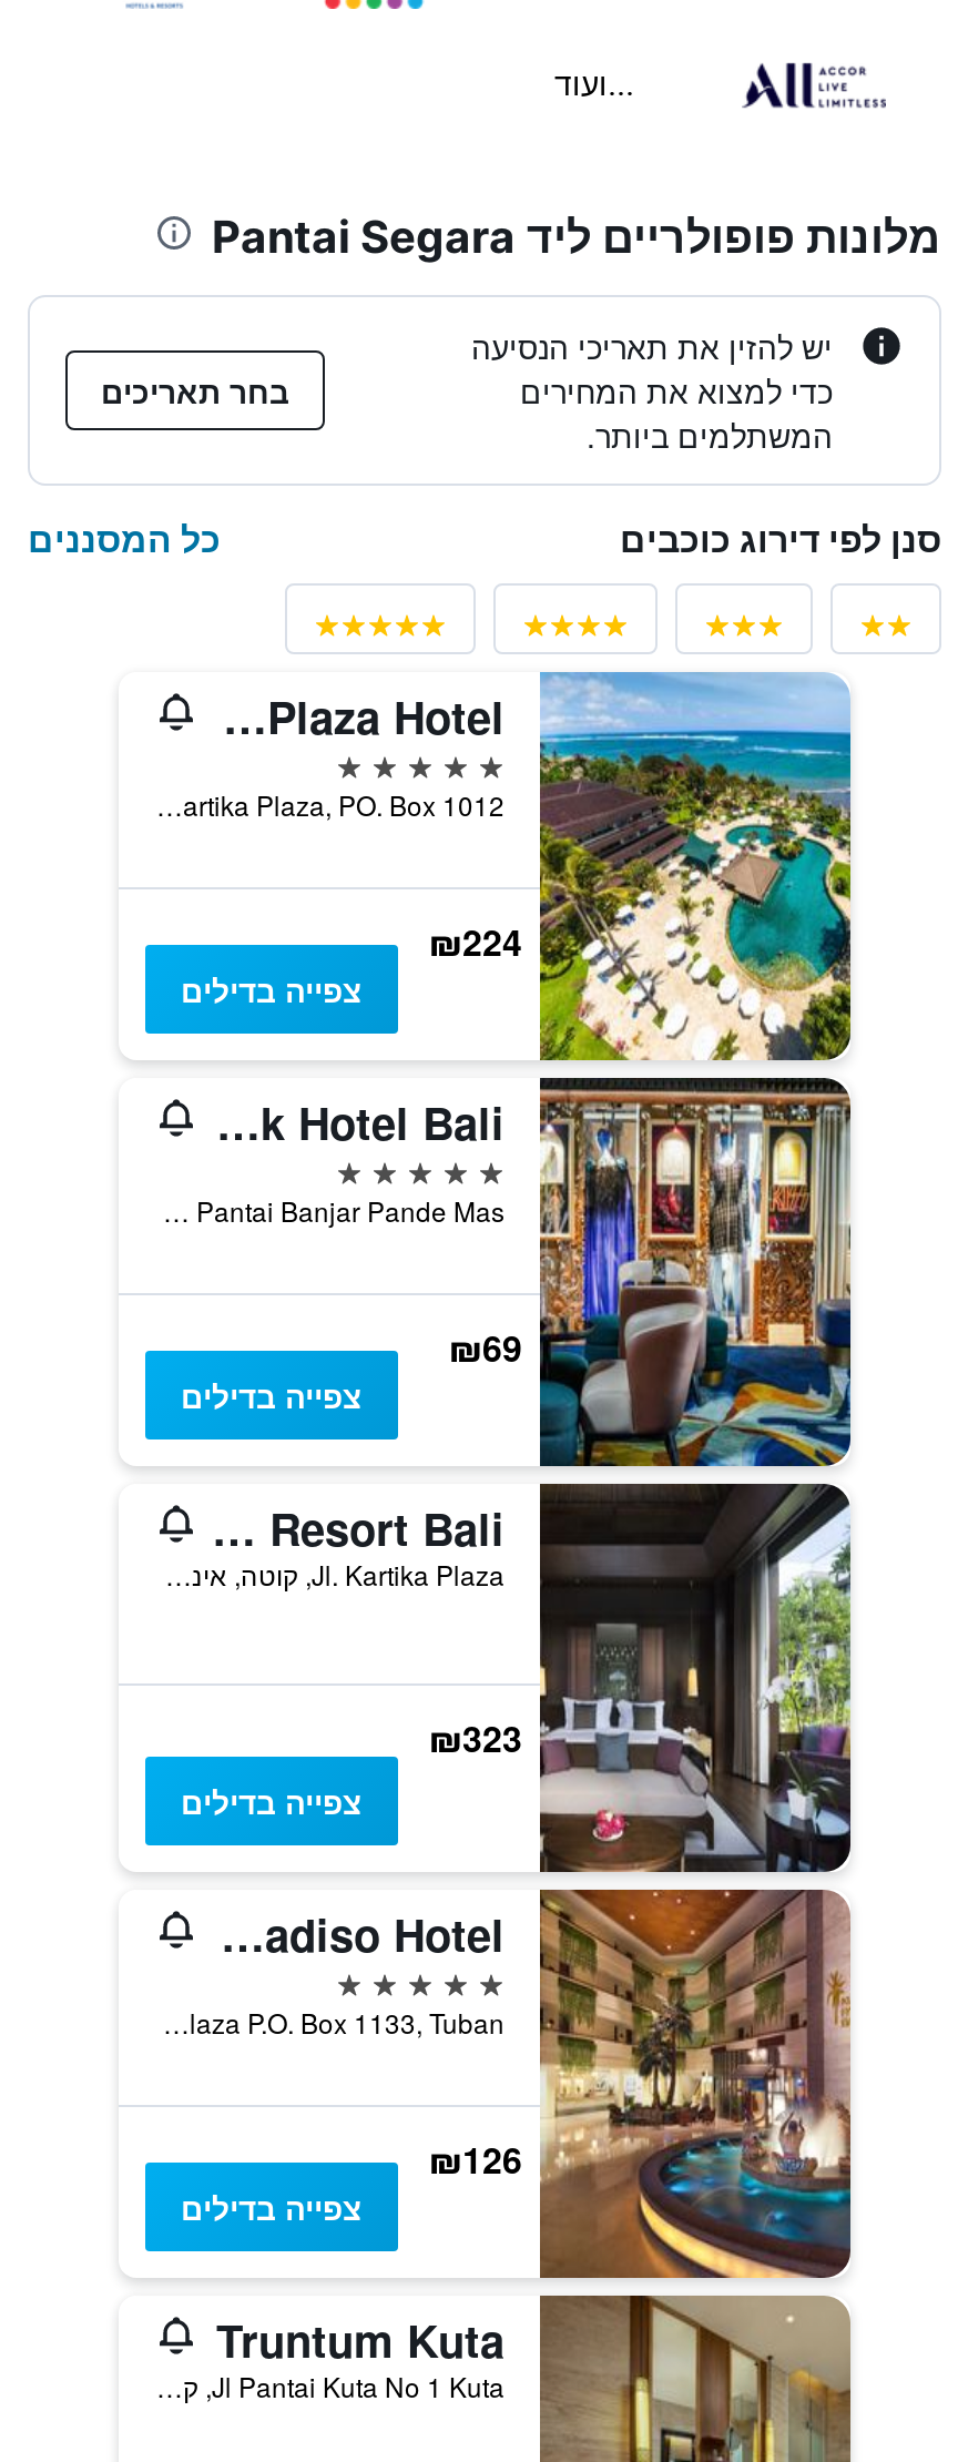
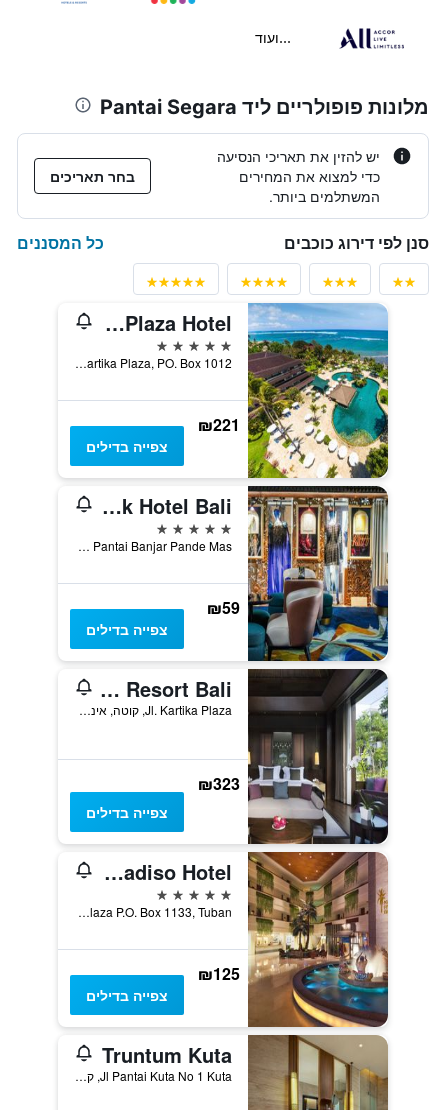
- ₪224
+ ₪221

- ₪69
+ ₪59

- ₪126
+ ₪125
